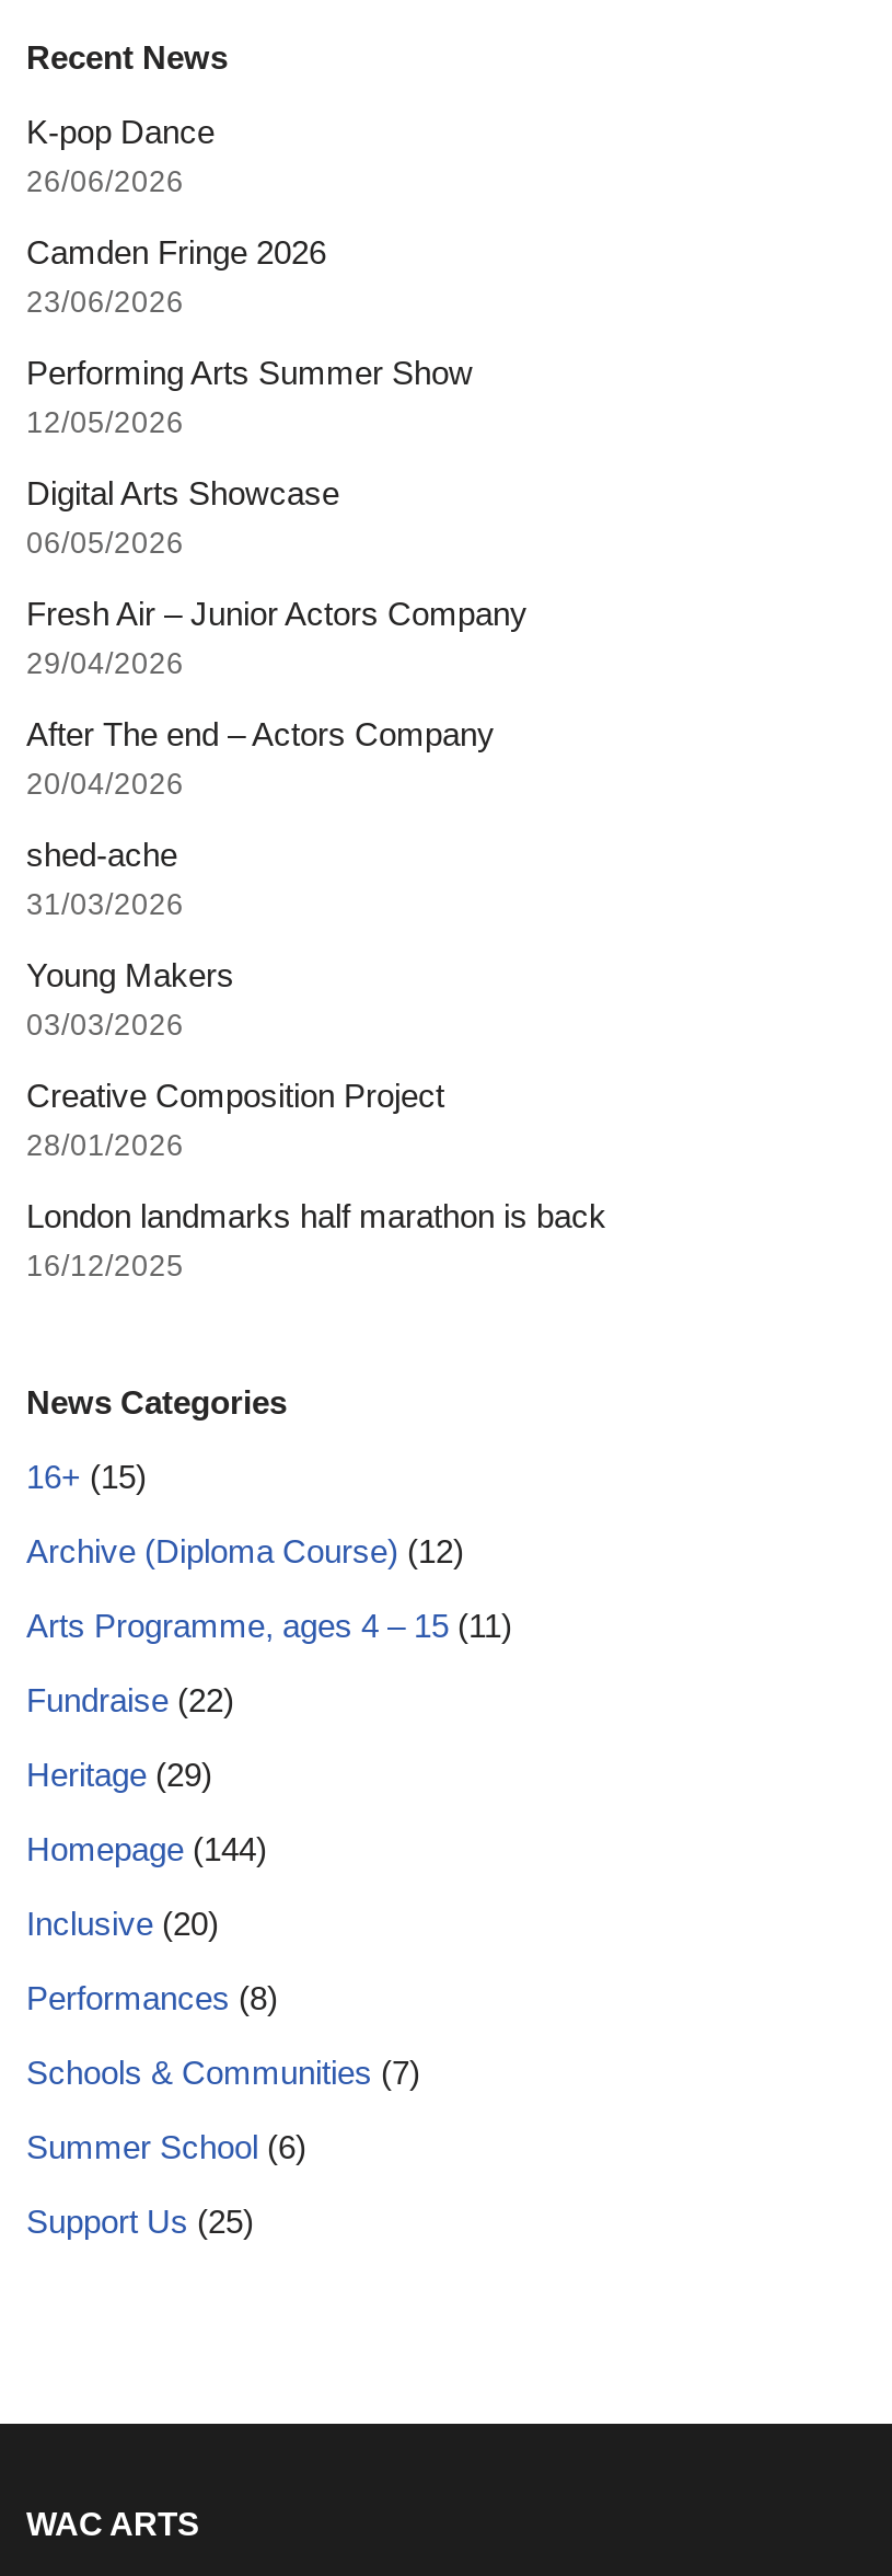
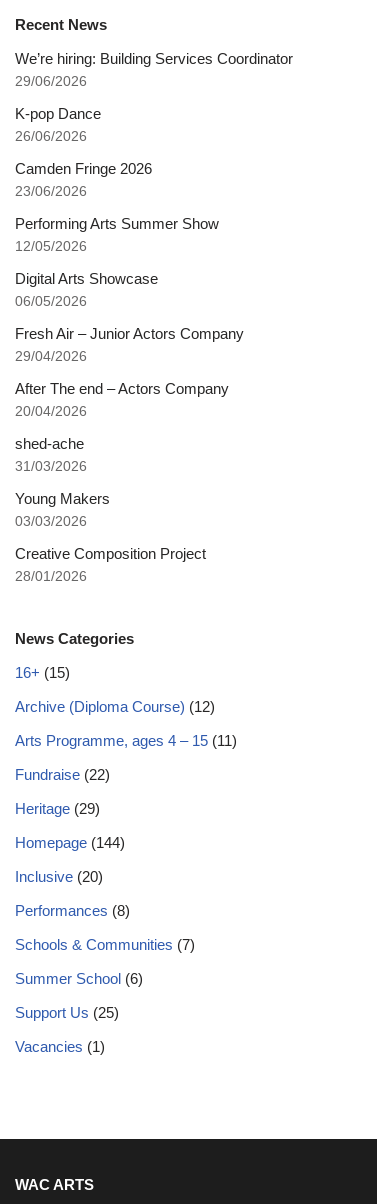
+ We’re hiring: Building Services Coordinator
+ 29/06/2026

moved down: K-pop Dance | 26/06/2026 | Camden Fringe 2026 | ... | Creative Composition Project | 28/01/2026

- London landmarks half marathon is back
- 16/12/2025

+ Vacancies (1)
